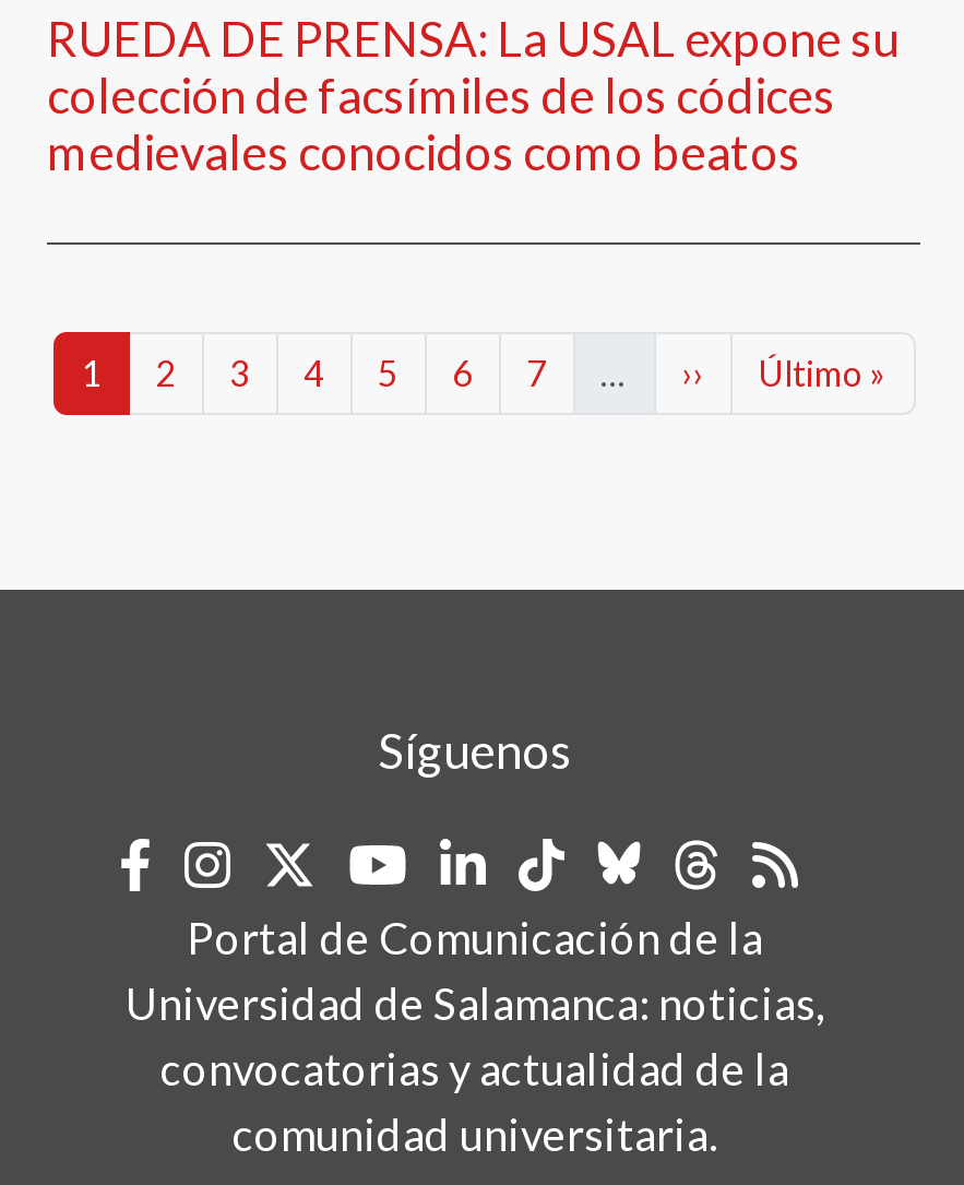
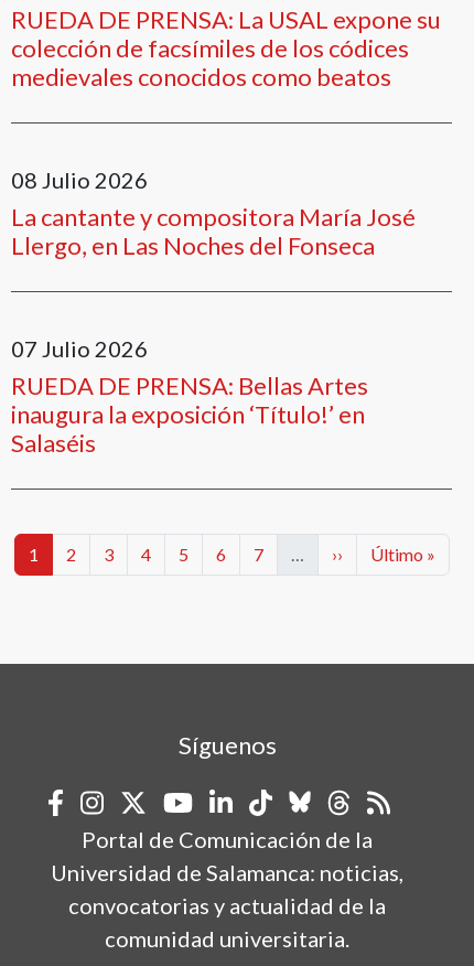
+ 08 Julio 2026
+ La cantante y compositora María José
+ Llergo, en Las Noches del Fonseca

+ 07 Julio 2026
+ RUEDA DE PRENSA: Bellas Artes
+ inaugura la exposición ‘Título!’ en
+ Salaséis
